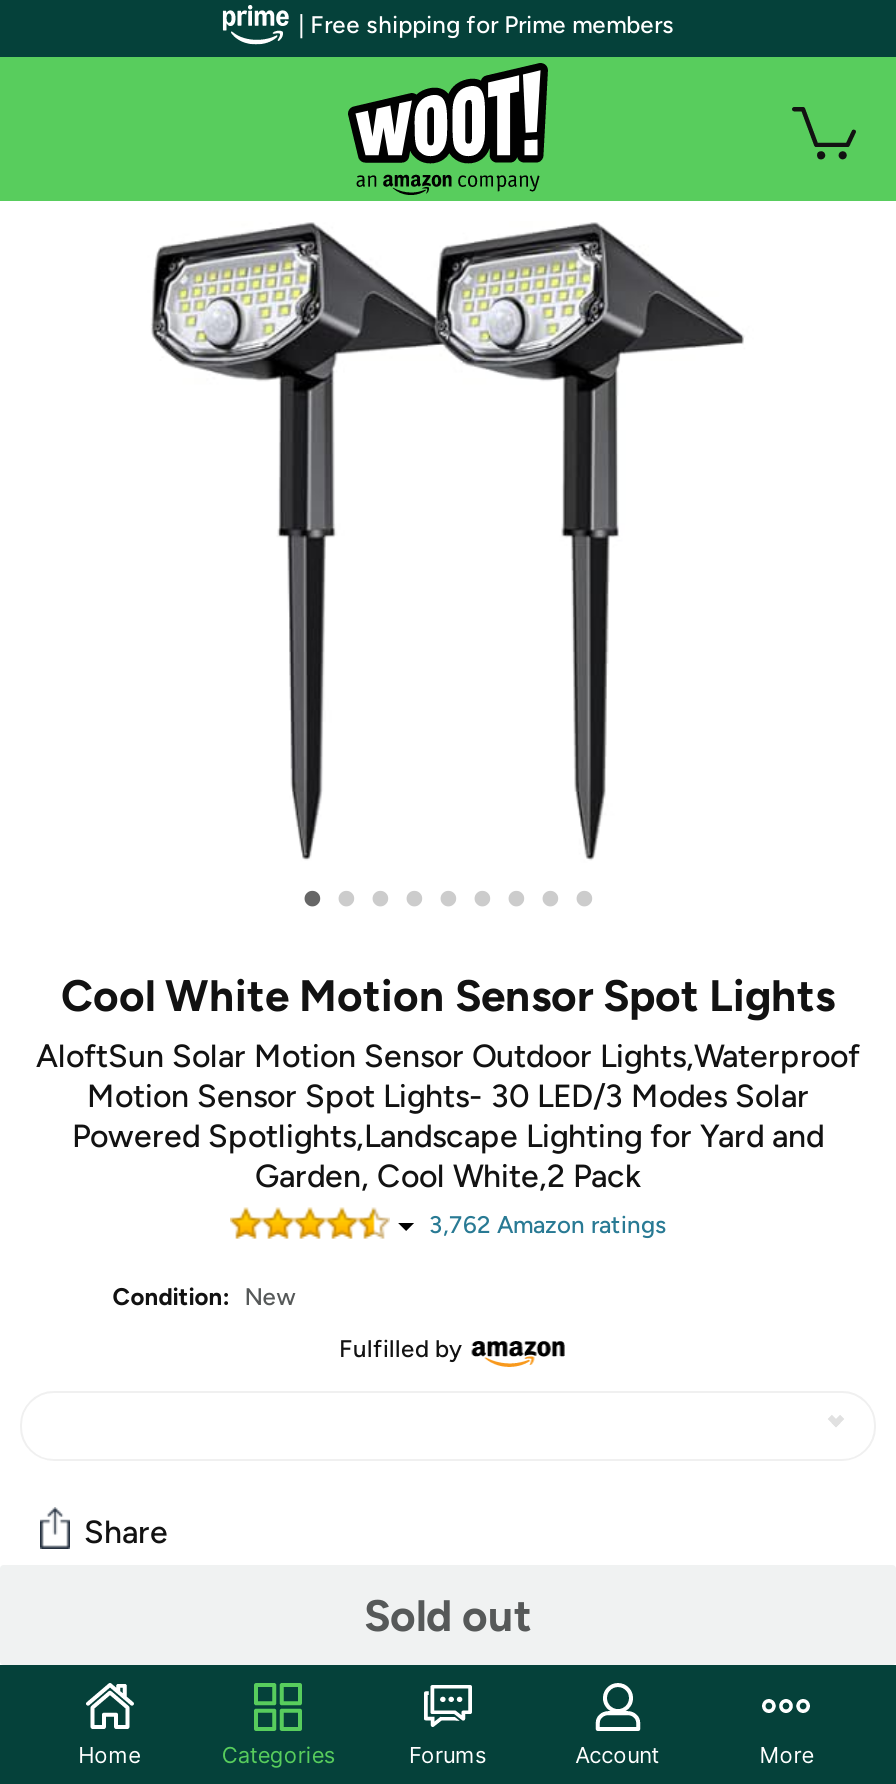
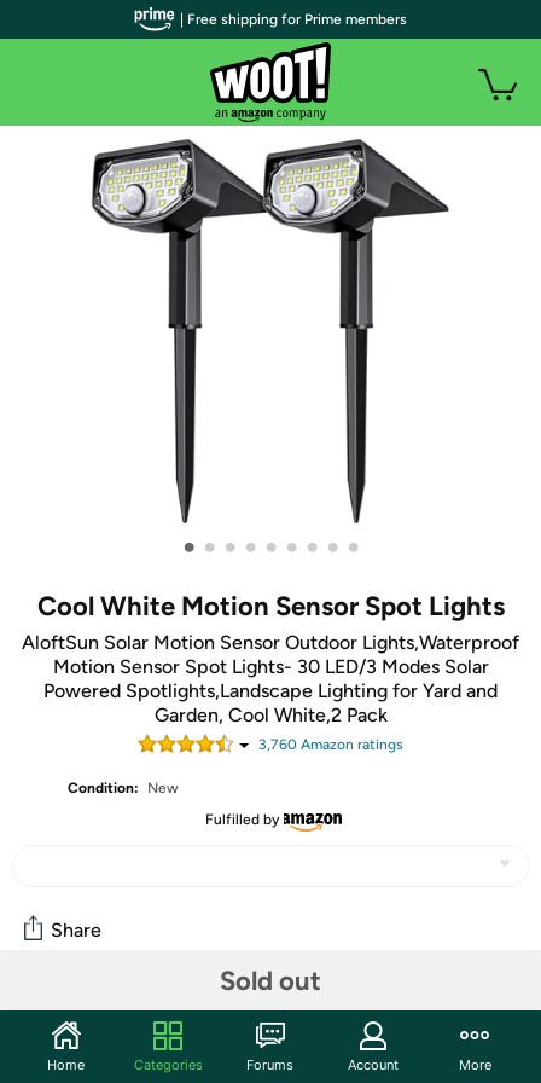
- 3,762 Amazon ratings
+ 3,760 Amazon ratings
